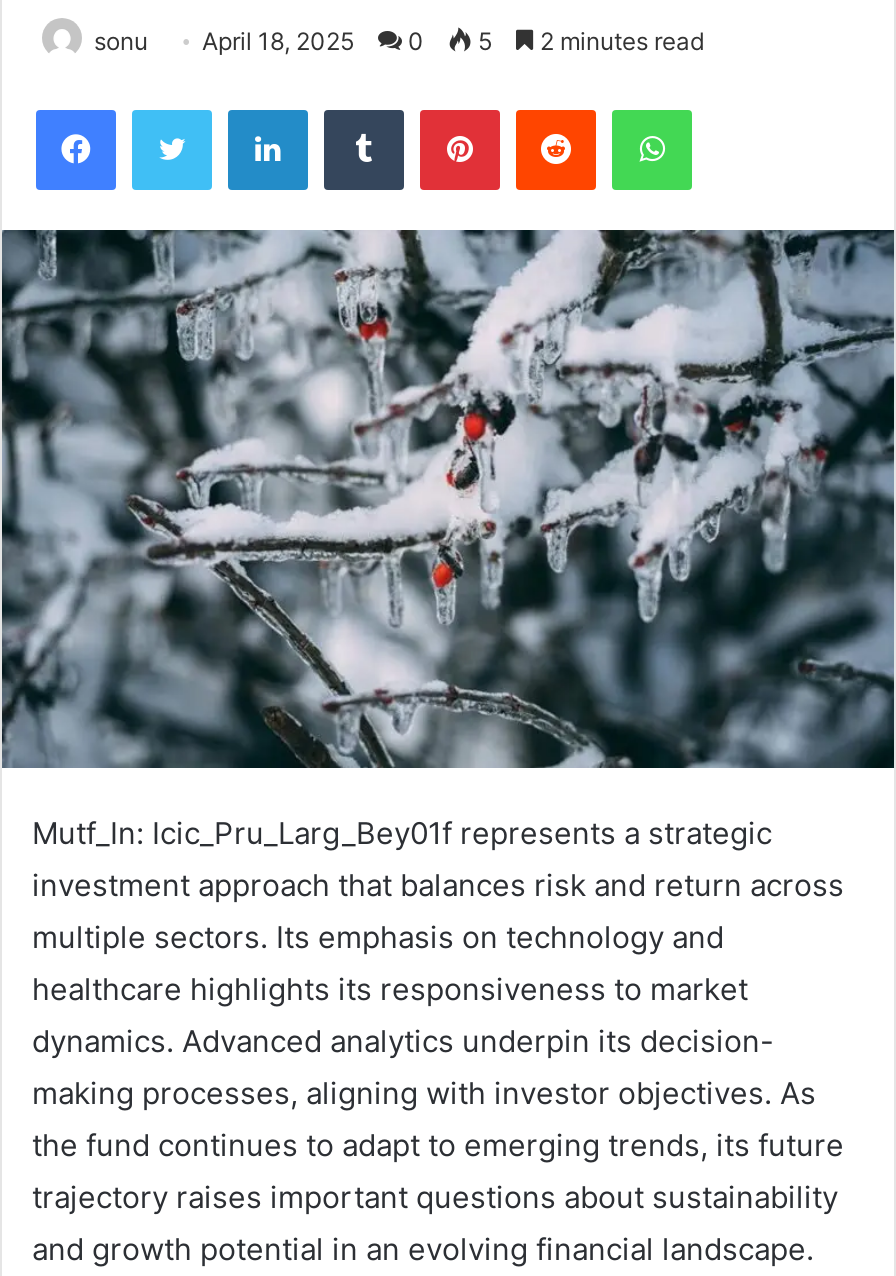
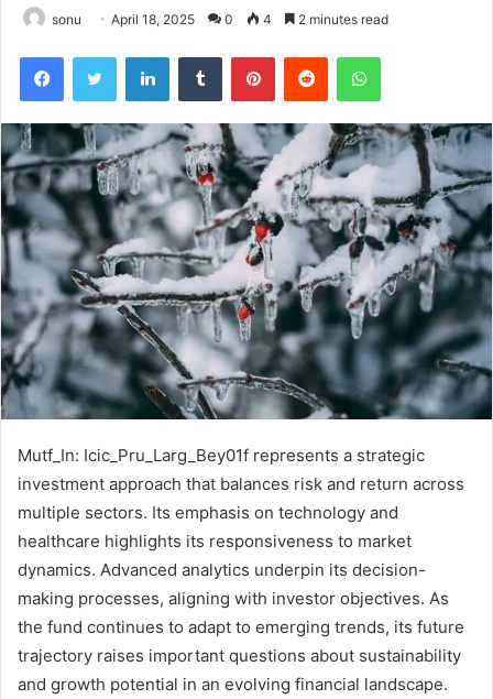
- sonu April 18, 2025 0 5 2 minutes read
+ sonu April 18, 2025 0 4 2 minutes read
